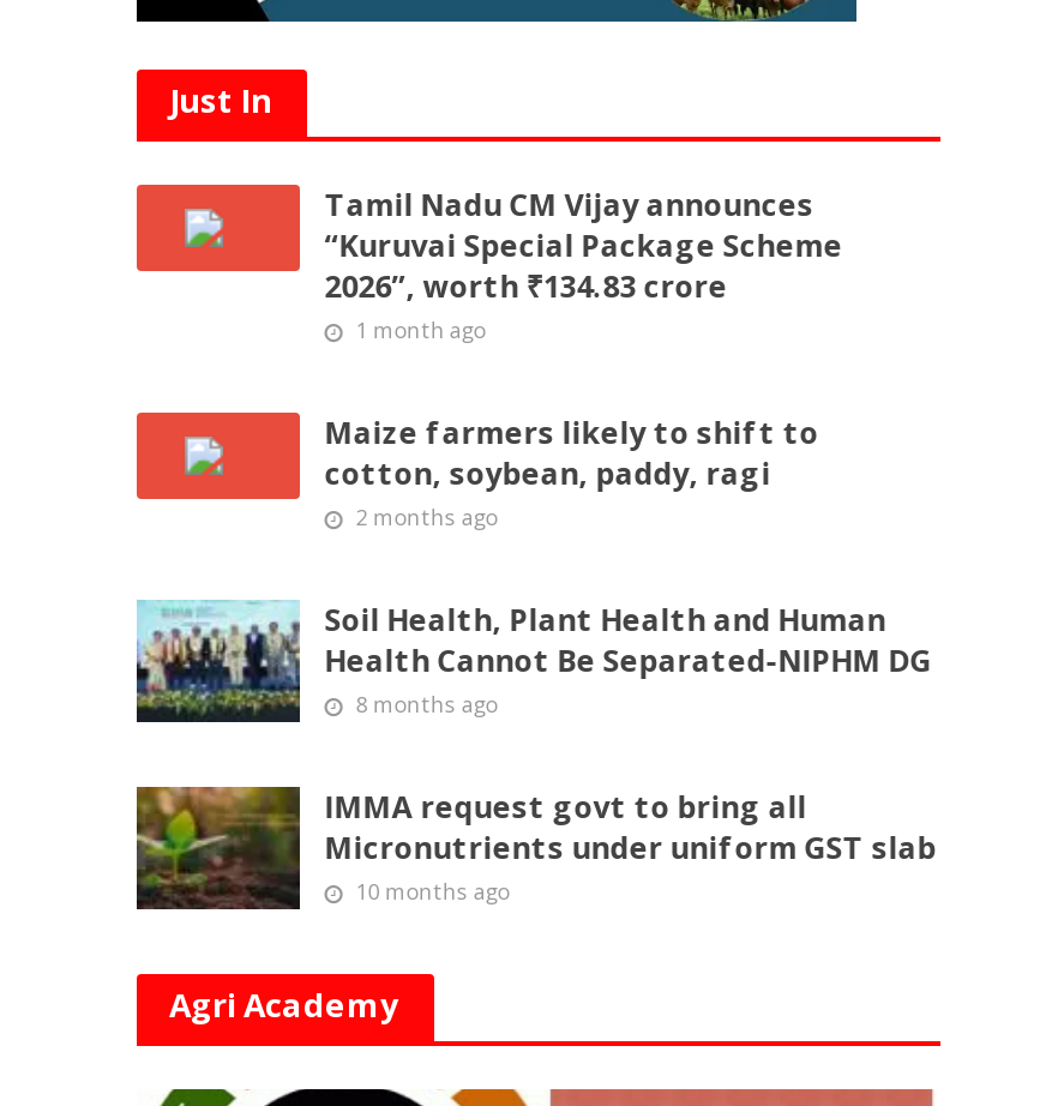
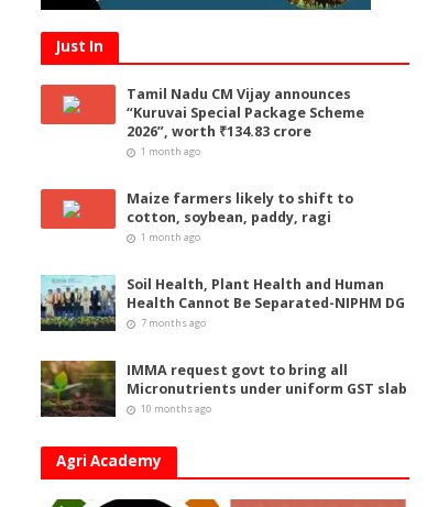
- 2 months ago
+ 1 month ago

- 8 months ago
+ 7 months ago
